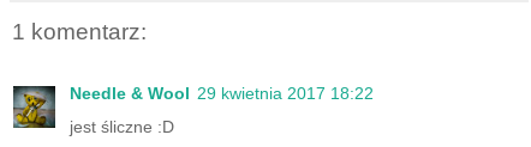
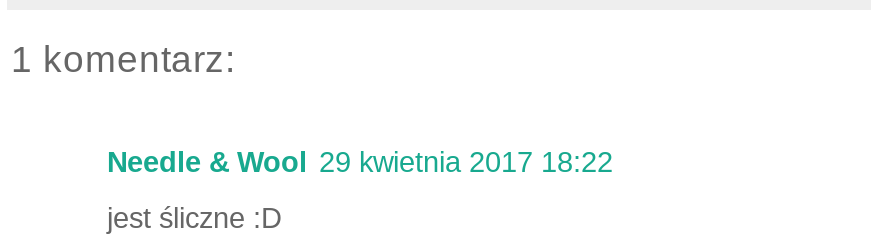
- [image]
